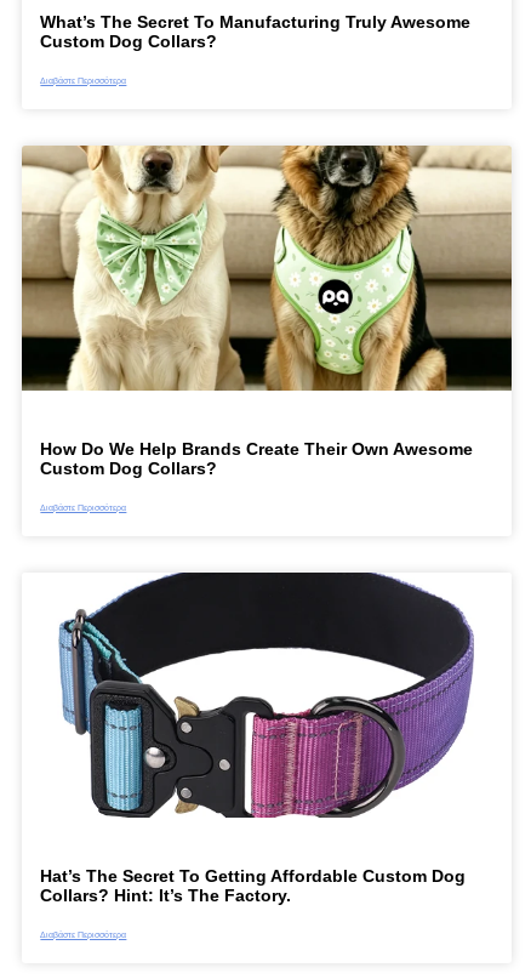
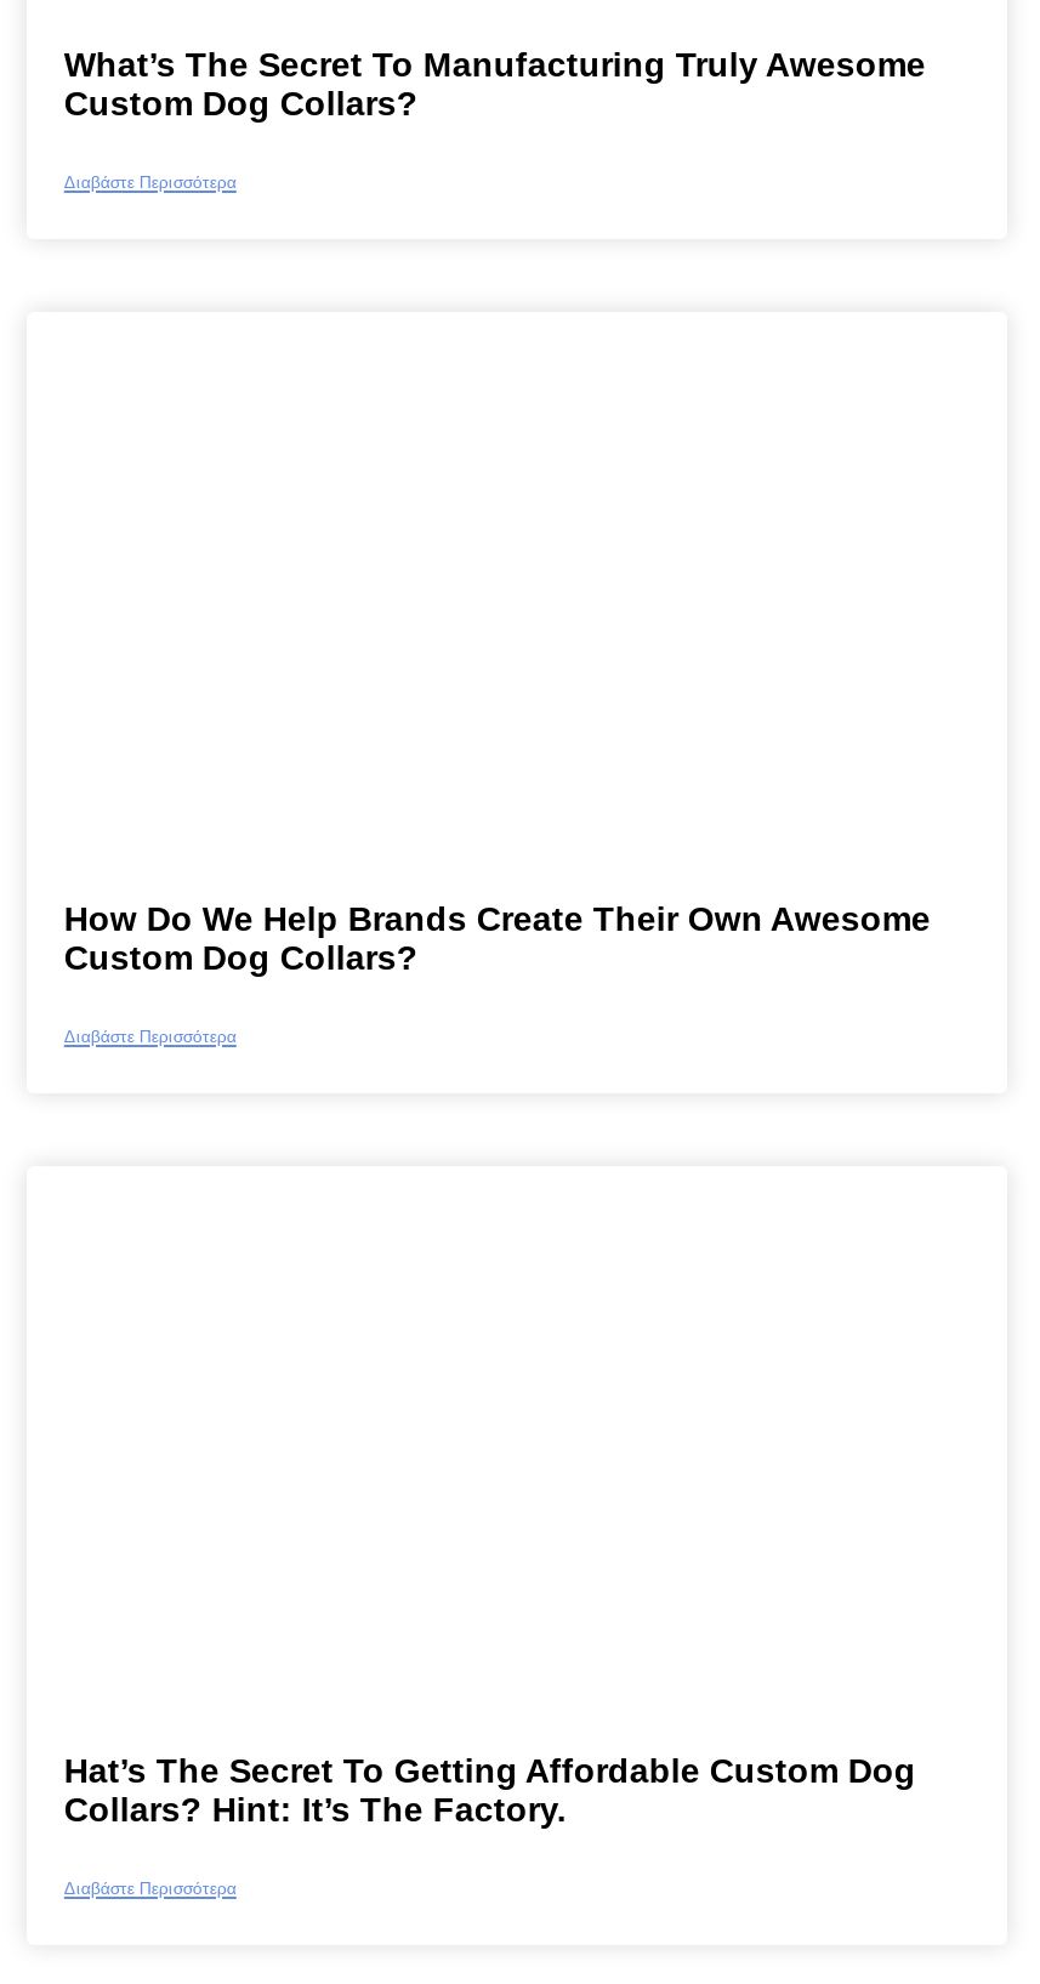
- [image]

- [image]
